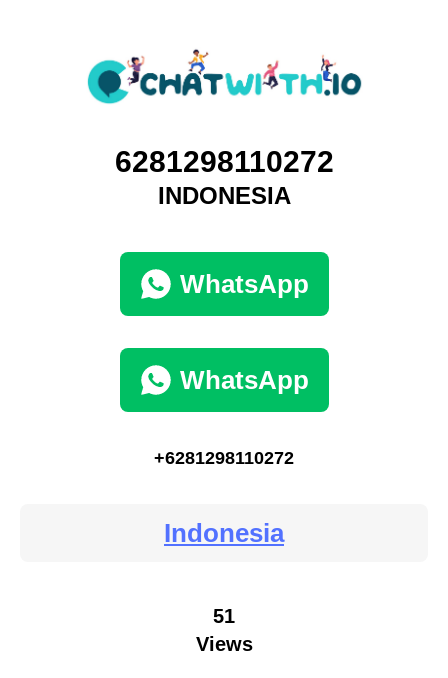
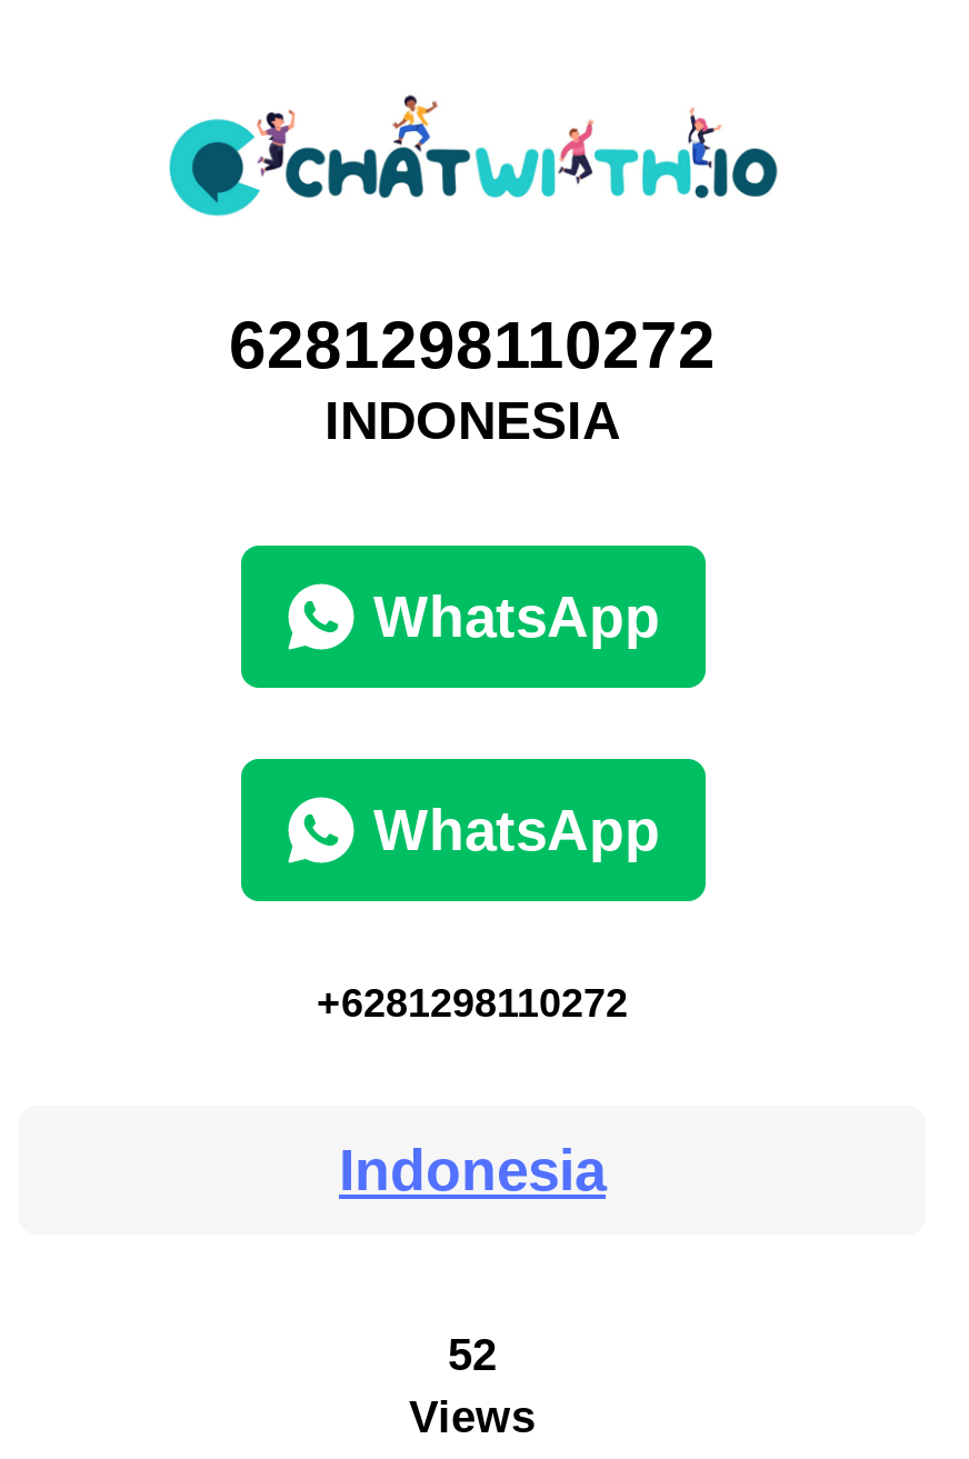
- 51
+ 52
